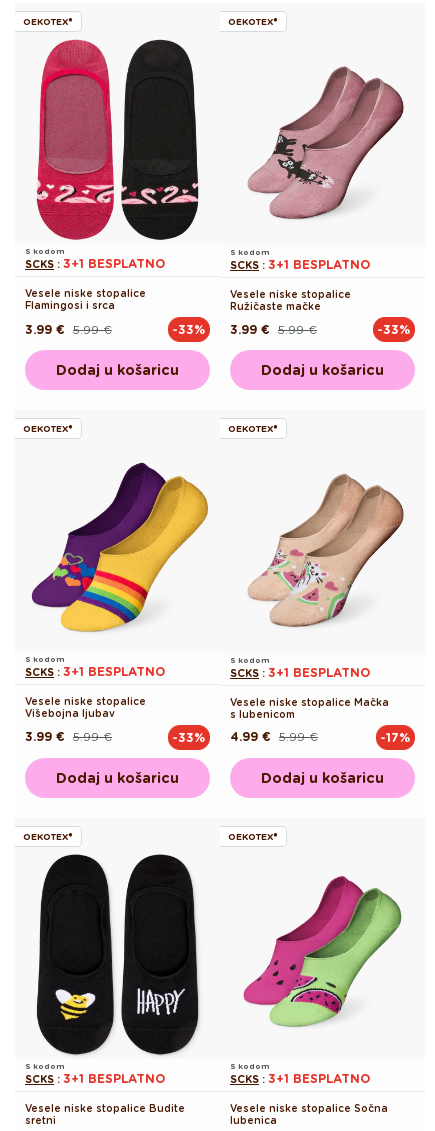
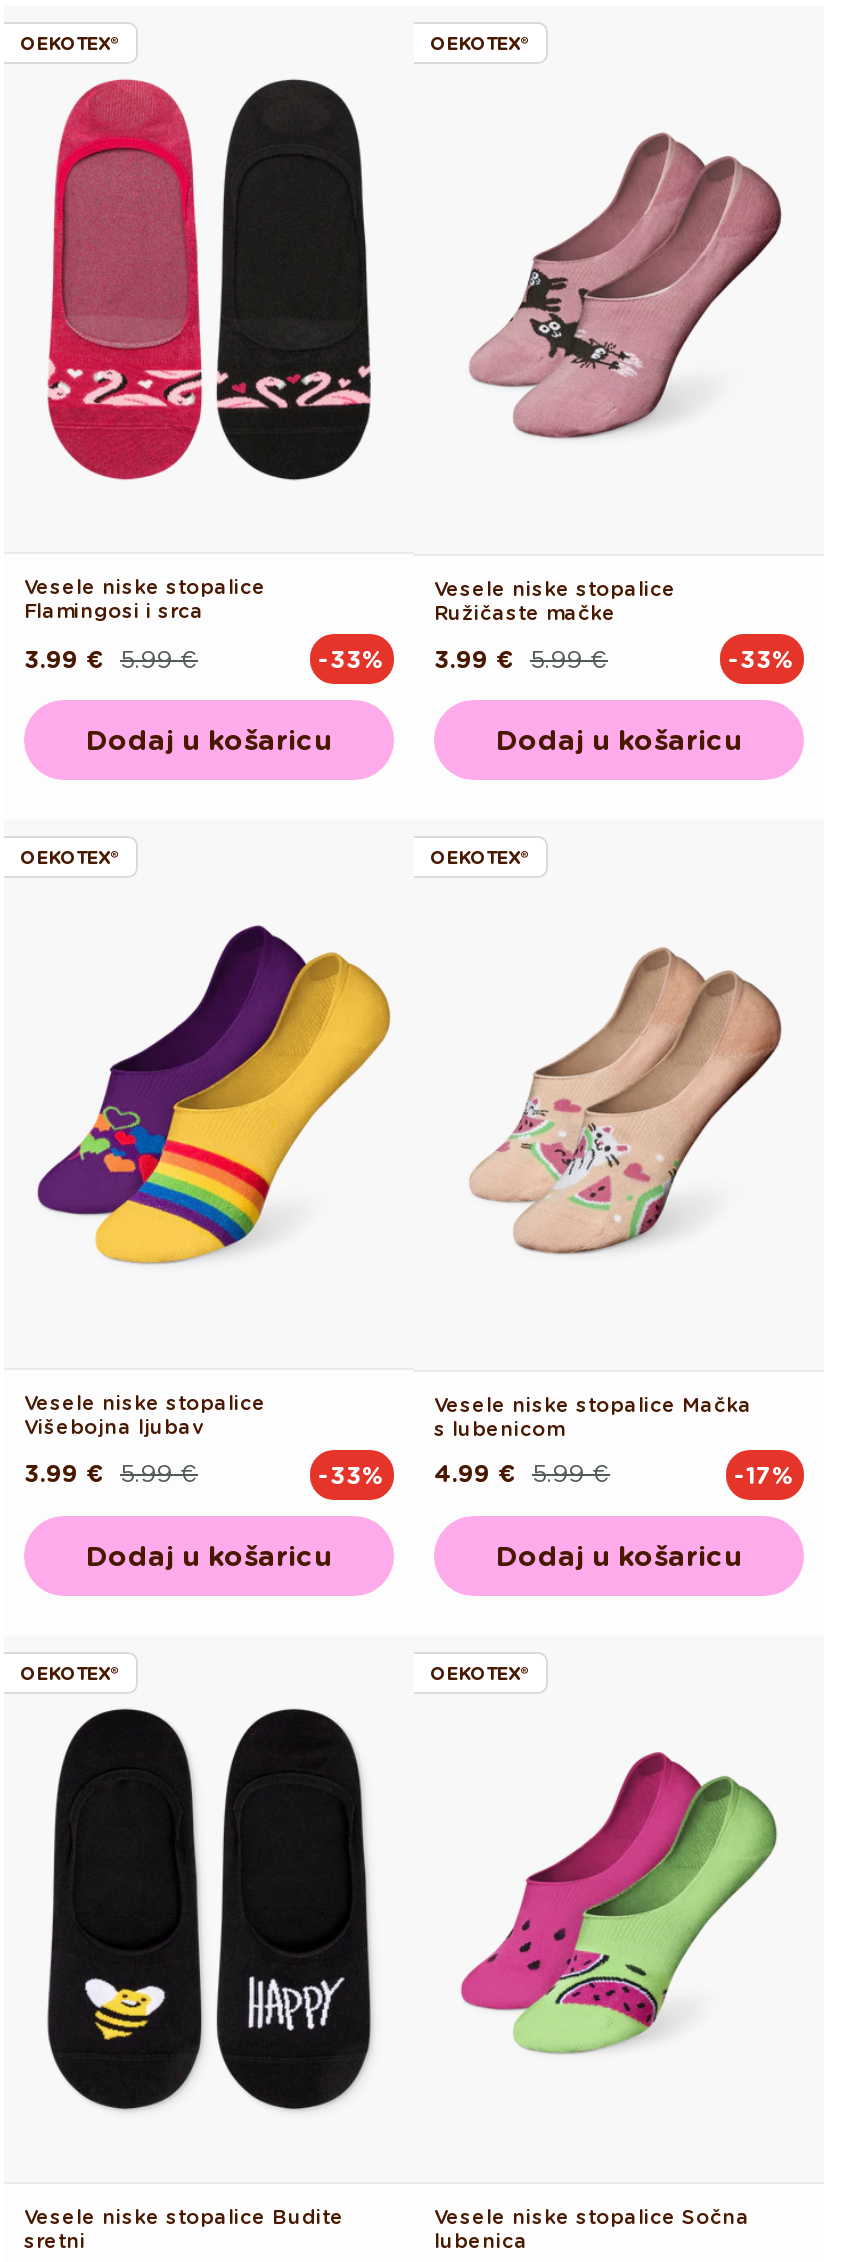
- S kodom
- SCKS: 3+1 BESPLATNO

- S kodom
- SCKS: 3+1 BESPLATNO

- S kodom
- SCKS: 3+1 BESPLATNO

- S kodom
- SCKS: 3+1 BESPLATNO

- S kodom
- SCKS: 3+1 BESPLATNO

- S kodom
- SCKS: 3+1 BESPLATNO
